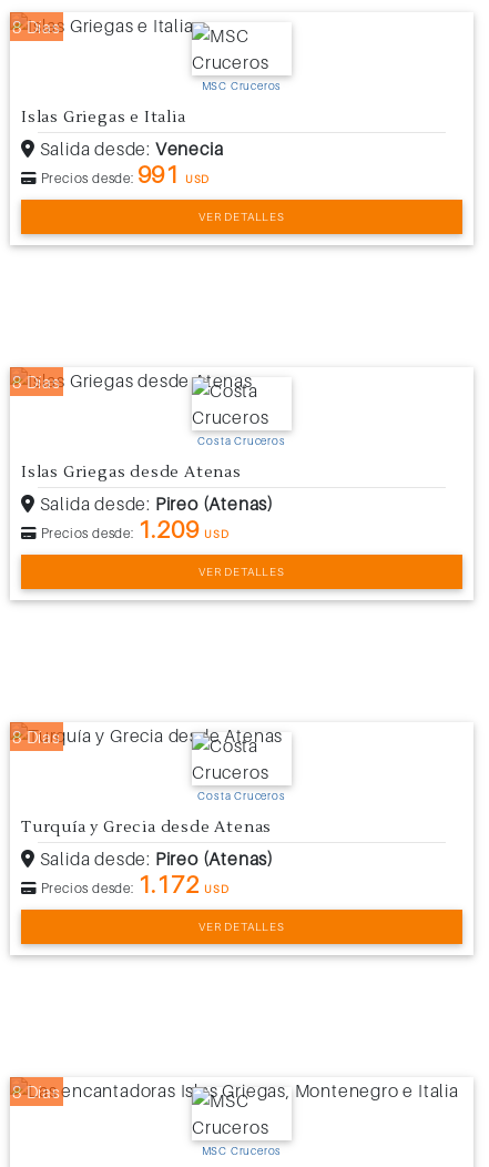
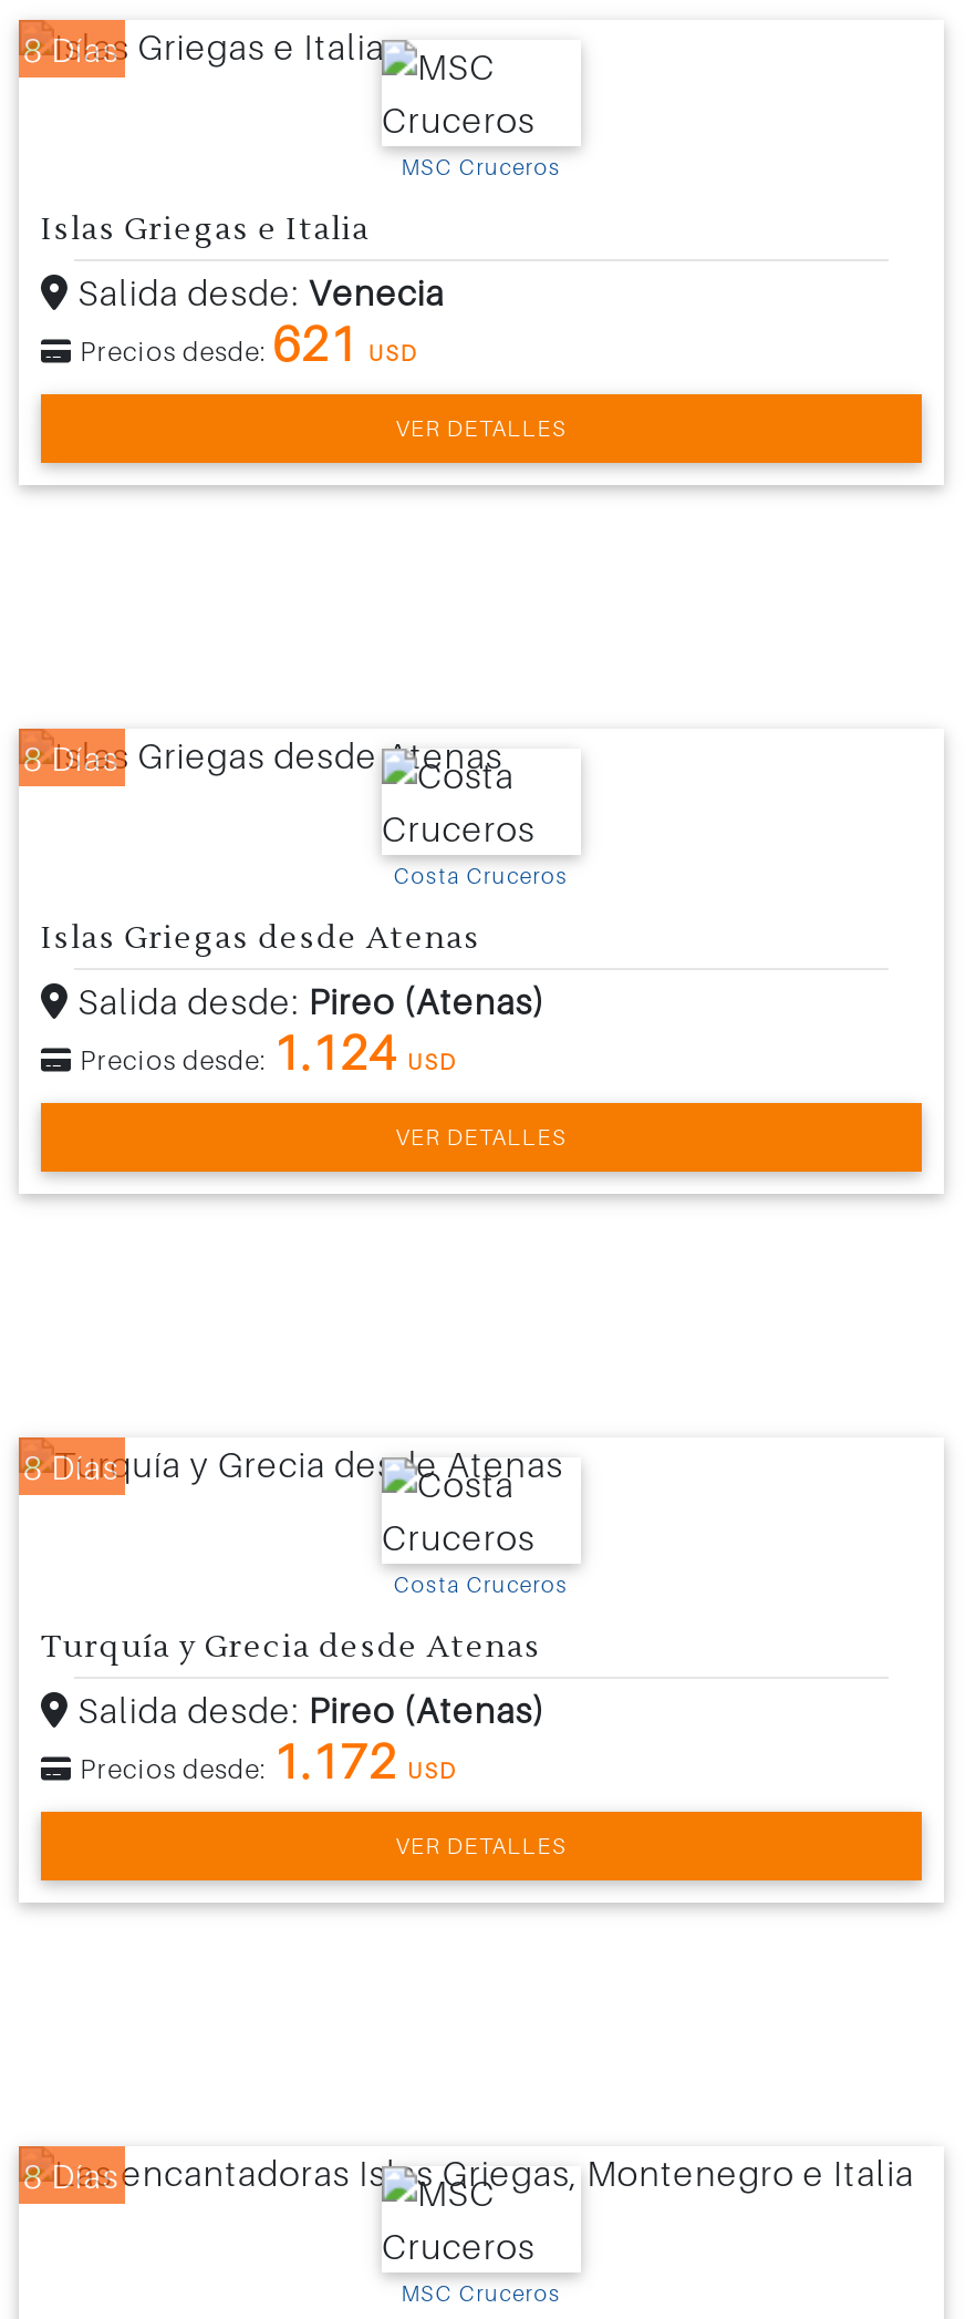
- Precios desde: 991 USD
+ Precios desde: 621 USD

- Precios desde: 1.209 USD
+ Precios desde: 1.124 USD
